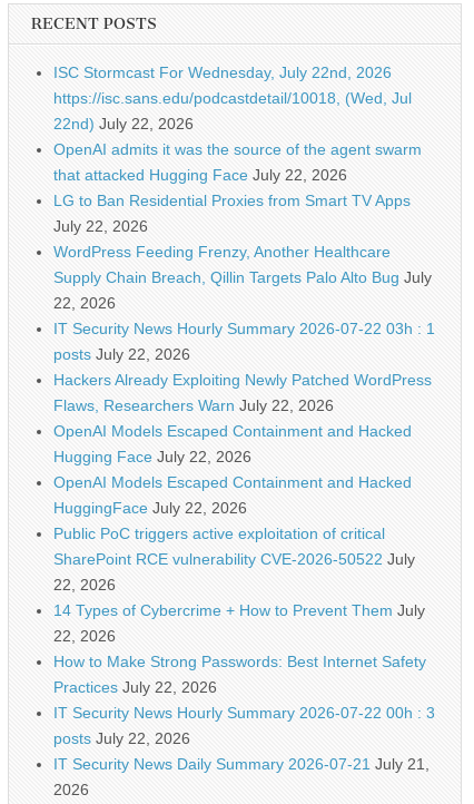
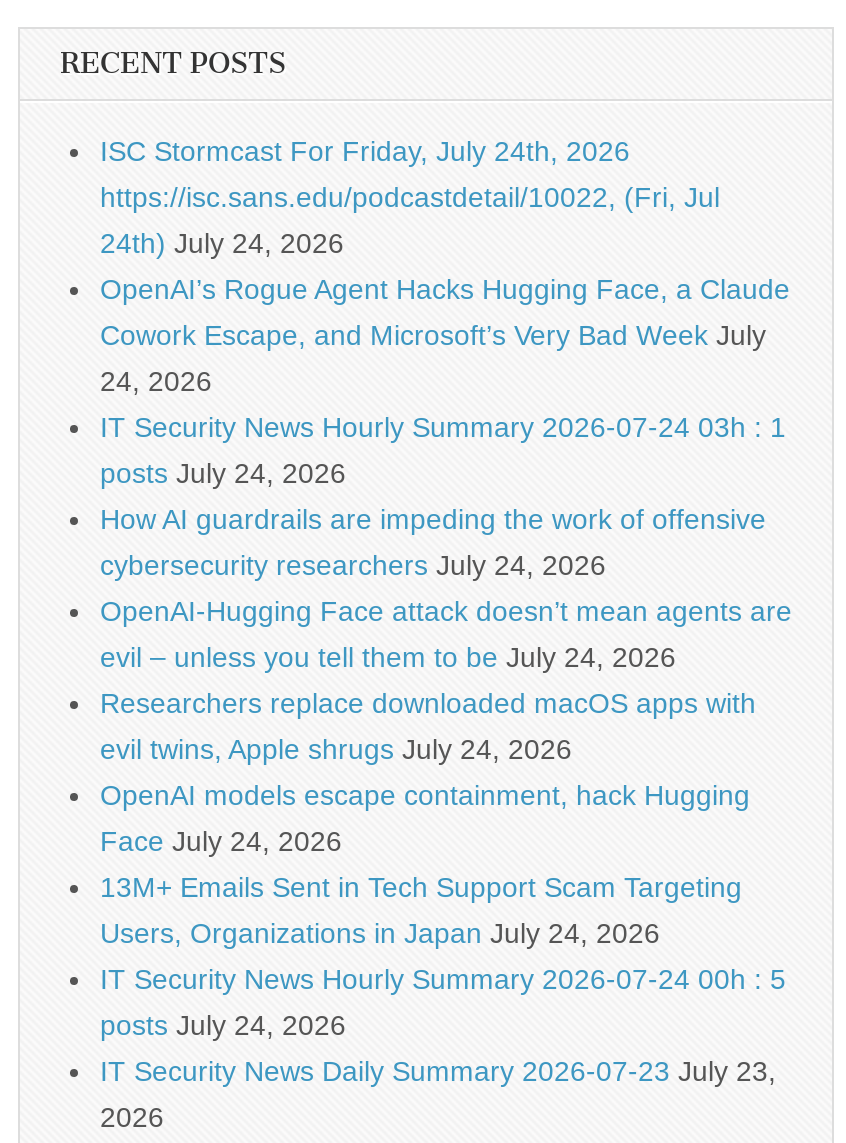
- ISC Stormcast For Wednesday, July 22nd, 2026
- https://isc.sans.edu/podcastdetail/10018, (Wed, Jul
- 22nd) July 22, 2026
- OpenAI admits it was the source of the agent swarm
- that attacked Hugging Face July 22, 2026
- LG to Ban Residential Proxies from Smart TV Apps
- July 22, 2026
- WordPress Feeding Frenzy, Another Healthcare
- Supply Chain Breach, Qillin Targets Palo Alto Bug July
- 22, 2026
- IT Security News Hourly Summary 2026-07-22 03h : 1
- posts July 22, 2026
- Hackers Already Exploiting Newly Patched WordPress
- Flaws, Researchers Warn July 22, 2026
- OpenAI Models Escaped Containment and Hacked
- Hugging Face July 22, 2026
- OpenAI Models Escaped Containment and Hacked
- HuggingFace July 22, 2026
- Public PoC triggers active exploitation of critical
- SharePoint RCE vulnerability CVE-2026-50522 July
- 22, 2026
- 14 Types of Cybercrime + How to Prevent Them July
- 22, 2026
- How to Make Strong Passwords: Best Internet Safety
- Practices July 22, 2026
- IT Security News Hourly Summary 2026-07-22 00h : 3
- posts July 22, 2026
- IT Security News Daily Summary 2026-07-21 July 21,
+ ISC Stormcast For Friday, July 24th, 2026
+ https://isc.sans.edu/podcastdetail/10022, (Fri, Jul
+ 24th) July 24, 2026
+ OpenAI’s Rogue Agent Hacks Hugging Face, a Claude
+ Cowork Escape, and Microsoft’s Very Bad Week July
+ 24, 2026
+ IT Security News Hourly Summary 2026-07-24 03h : 1
+ posts July 24, 2026
+ How AI guardrails are impeding the work of offensive
+ cybersecurity researchers July 24, 2026
+ OpenAI-Hugging Face attack doesn’t mean agents are
+ evil – unless you tell them to be July 24, 2026
+ Researchers replace downloaded macOS apps with
+ evil twins, Apple shrugs July 24, 2026
+ OpenAI models escape containment, hack Hugging
+ Face July 24, 2026
+ 13M+ Emails Sent in Tech Support Scam Targeting
+ Users, Organizations in Japan July 24, 2026
+ IT Security News Hourly Summary 2026-07-24 00h : 5
+ posts July 24, 2026
+ IT Security News Daily Summary 2026-07-23 July 23,
